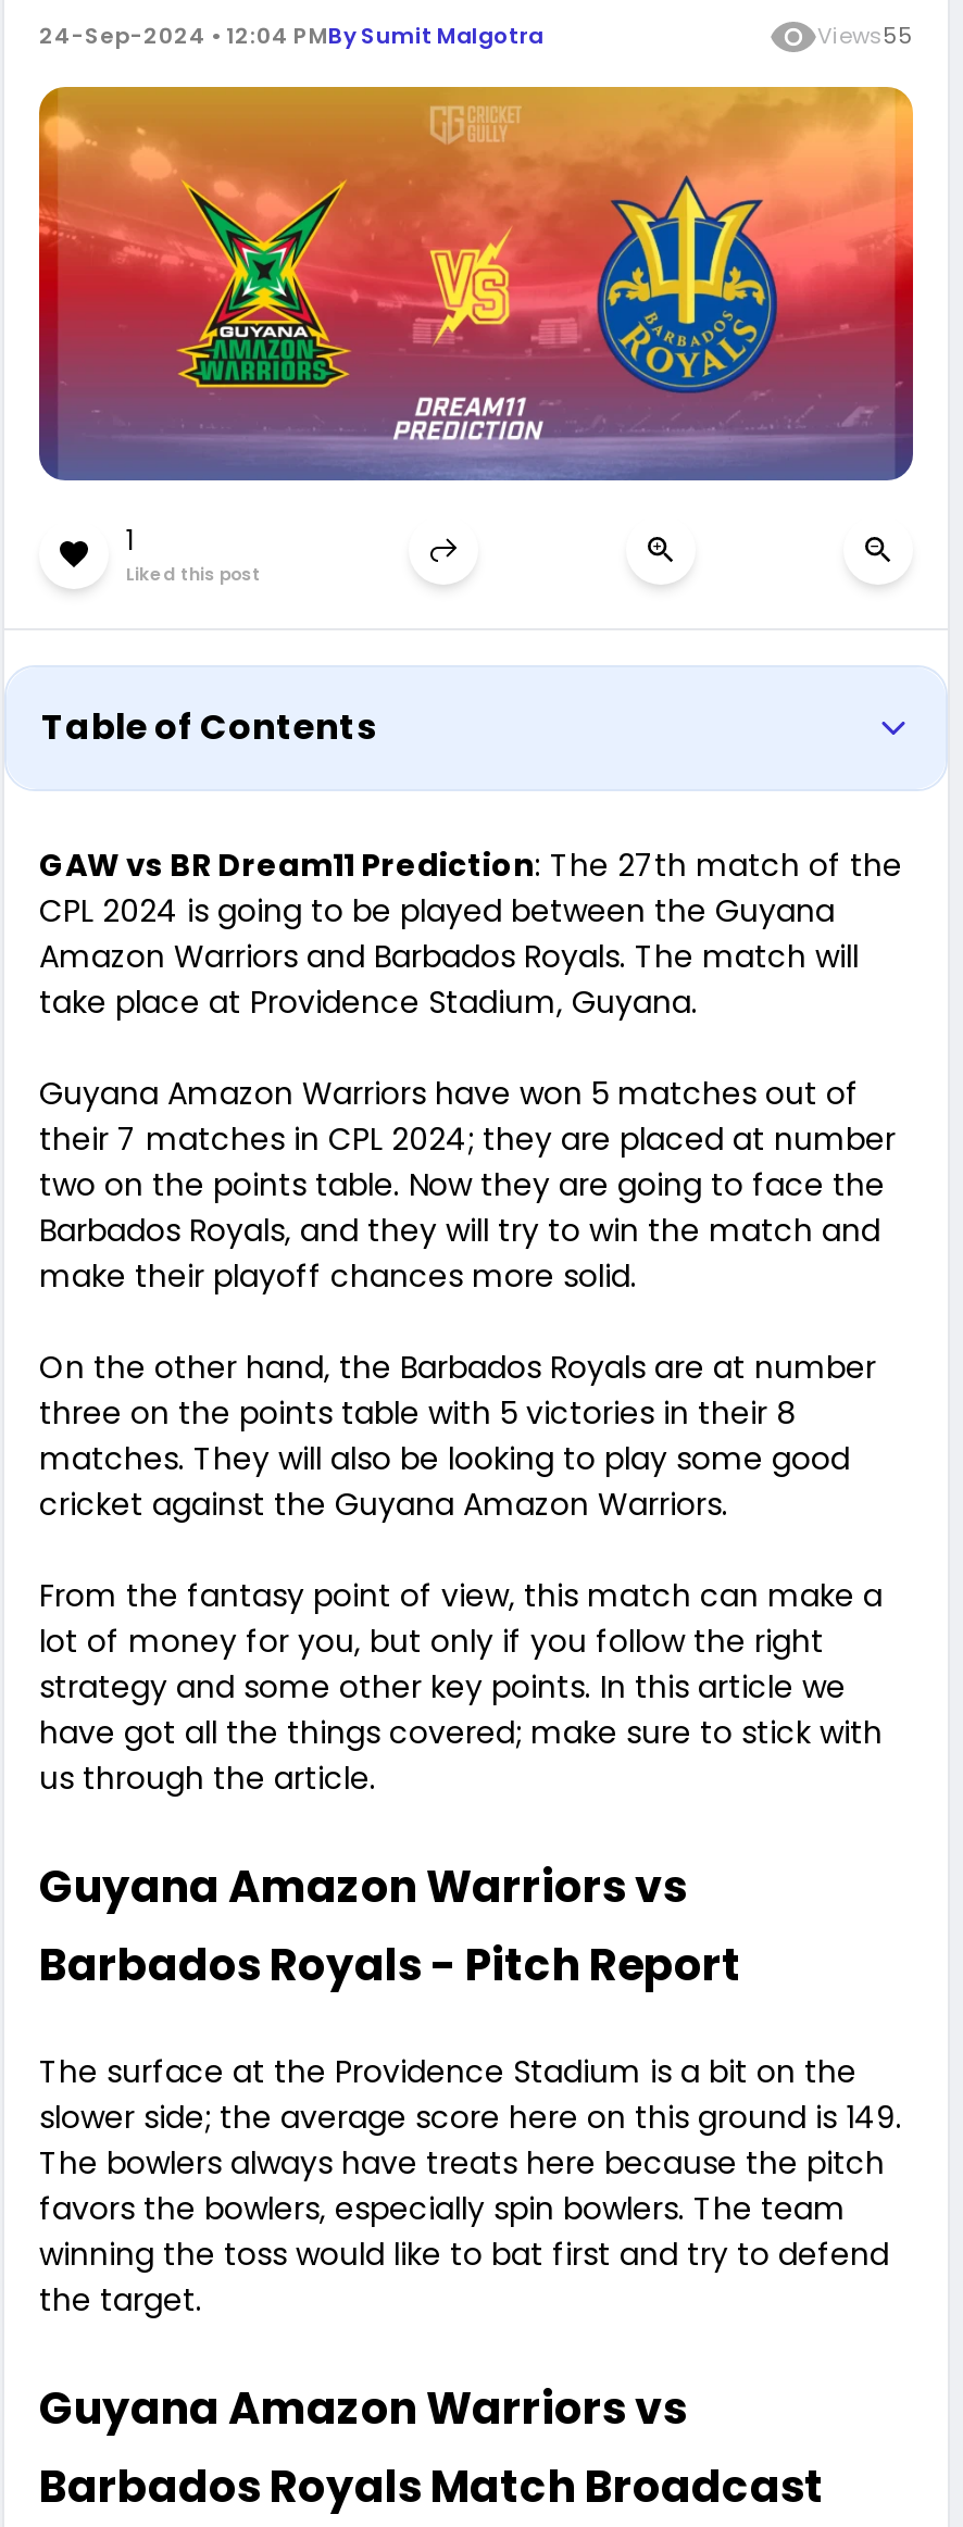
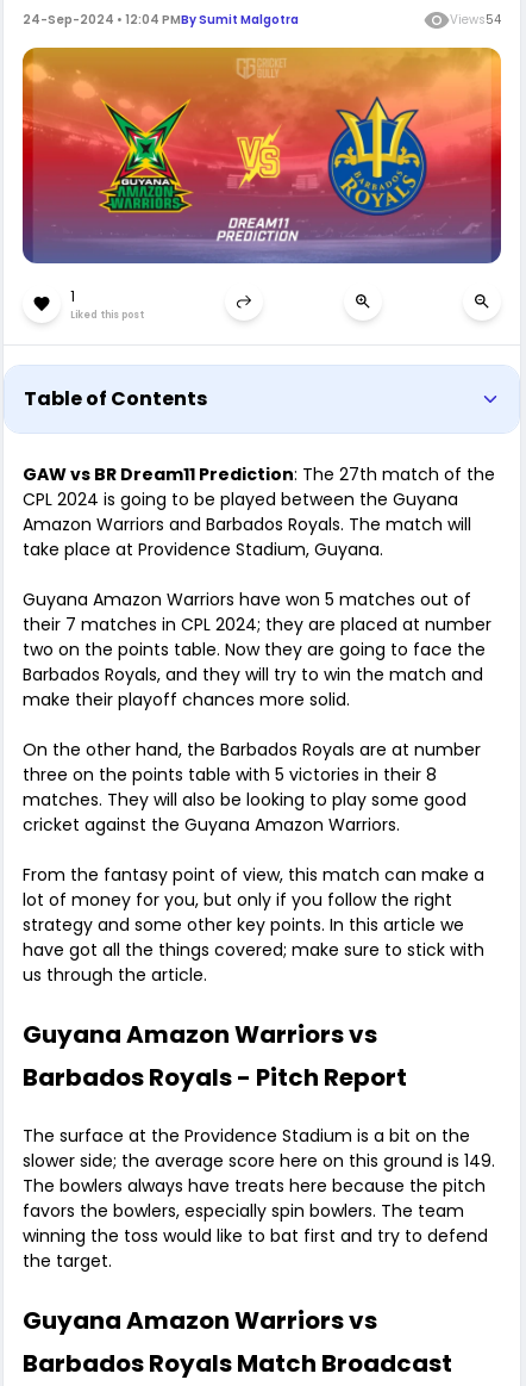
- Views55
+ Views54
